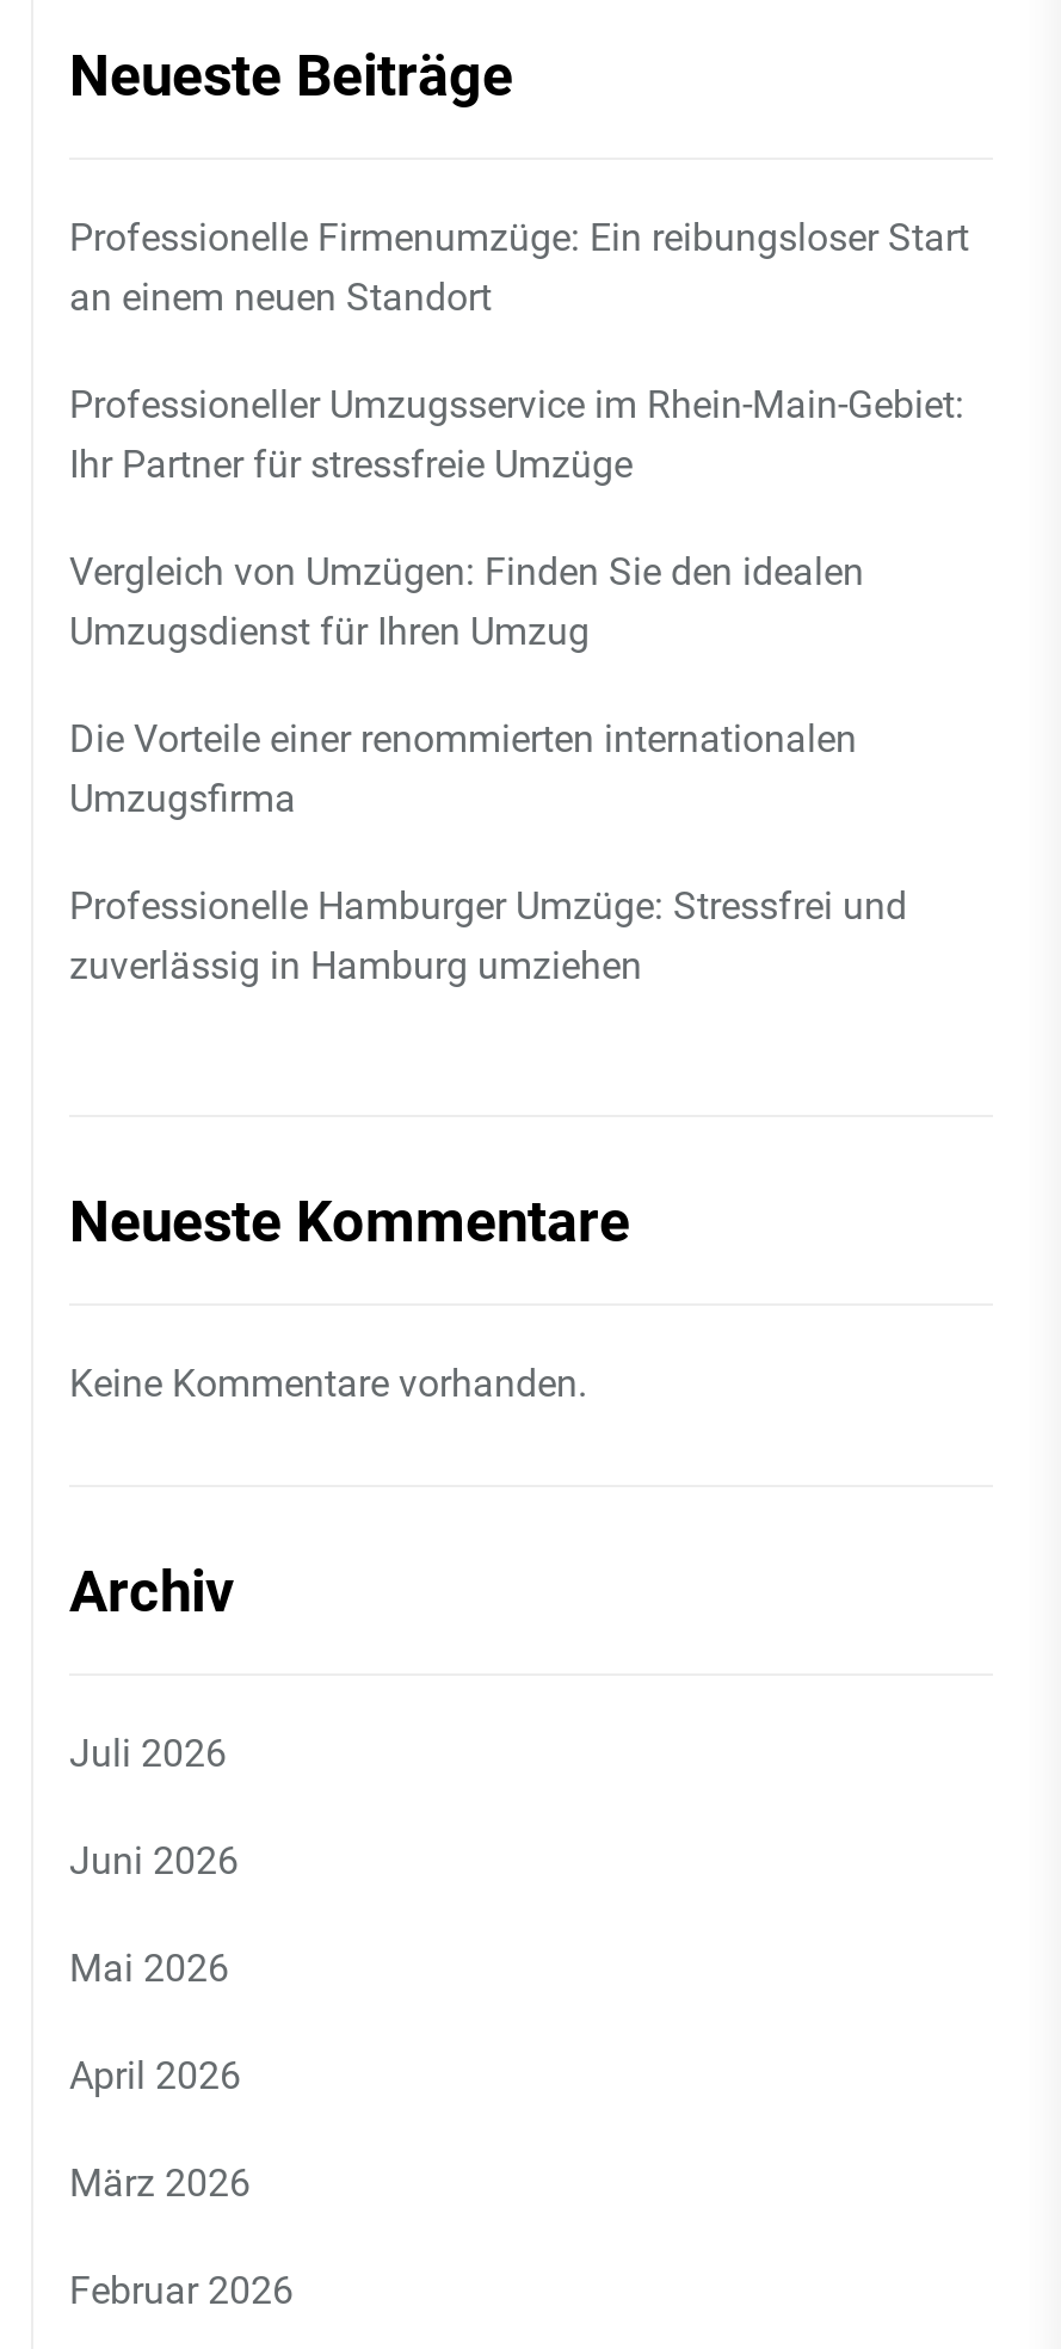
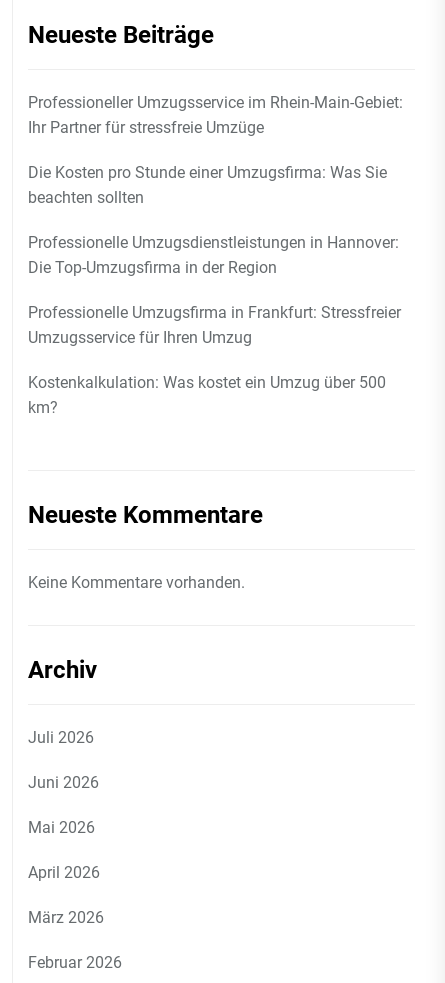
- Professionelle Firmenumzüge: Ein reibungsloser Start
- an einem neuen Standort

moved up: Professioneller Umzugsservice im Rhein-Main-Gebiet: | Ihr Partner für stressfreie Umzüge

- Vergleich von Umzügen: Finden Sie den idealen
- Umzugsdienst für Ihren Umzug
- Die Vorteile einer renommierten internationalen
- Umzugsfirma
- Professionelle Hamburger Umzüge: Stressfrei und
- zuverlässig in Hamburg umziehen
+ Die Kosten pro Stunde einer Umzugsfirma: Was Sie
+ beachten sollten
+ Professionelle Umzugsdienstleistungen in Hannover:
+ Die Top-Umzugsfirma in der Region
+ Professionelle Umzugsfirma in Frankfurt: Stressfreier
+ Umzugsservice für Ihren Umzug
+ Kostenkalkulation: Was kostet ein Umzug über 500
+ km?
